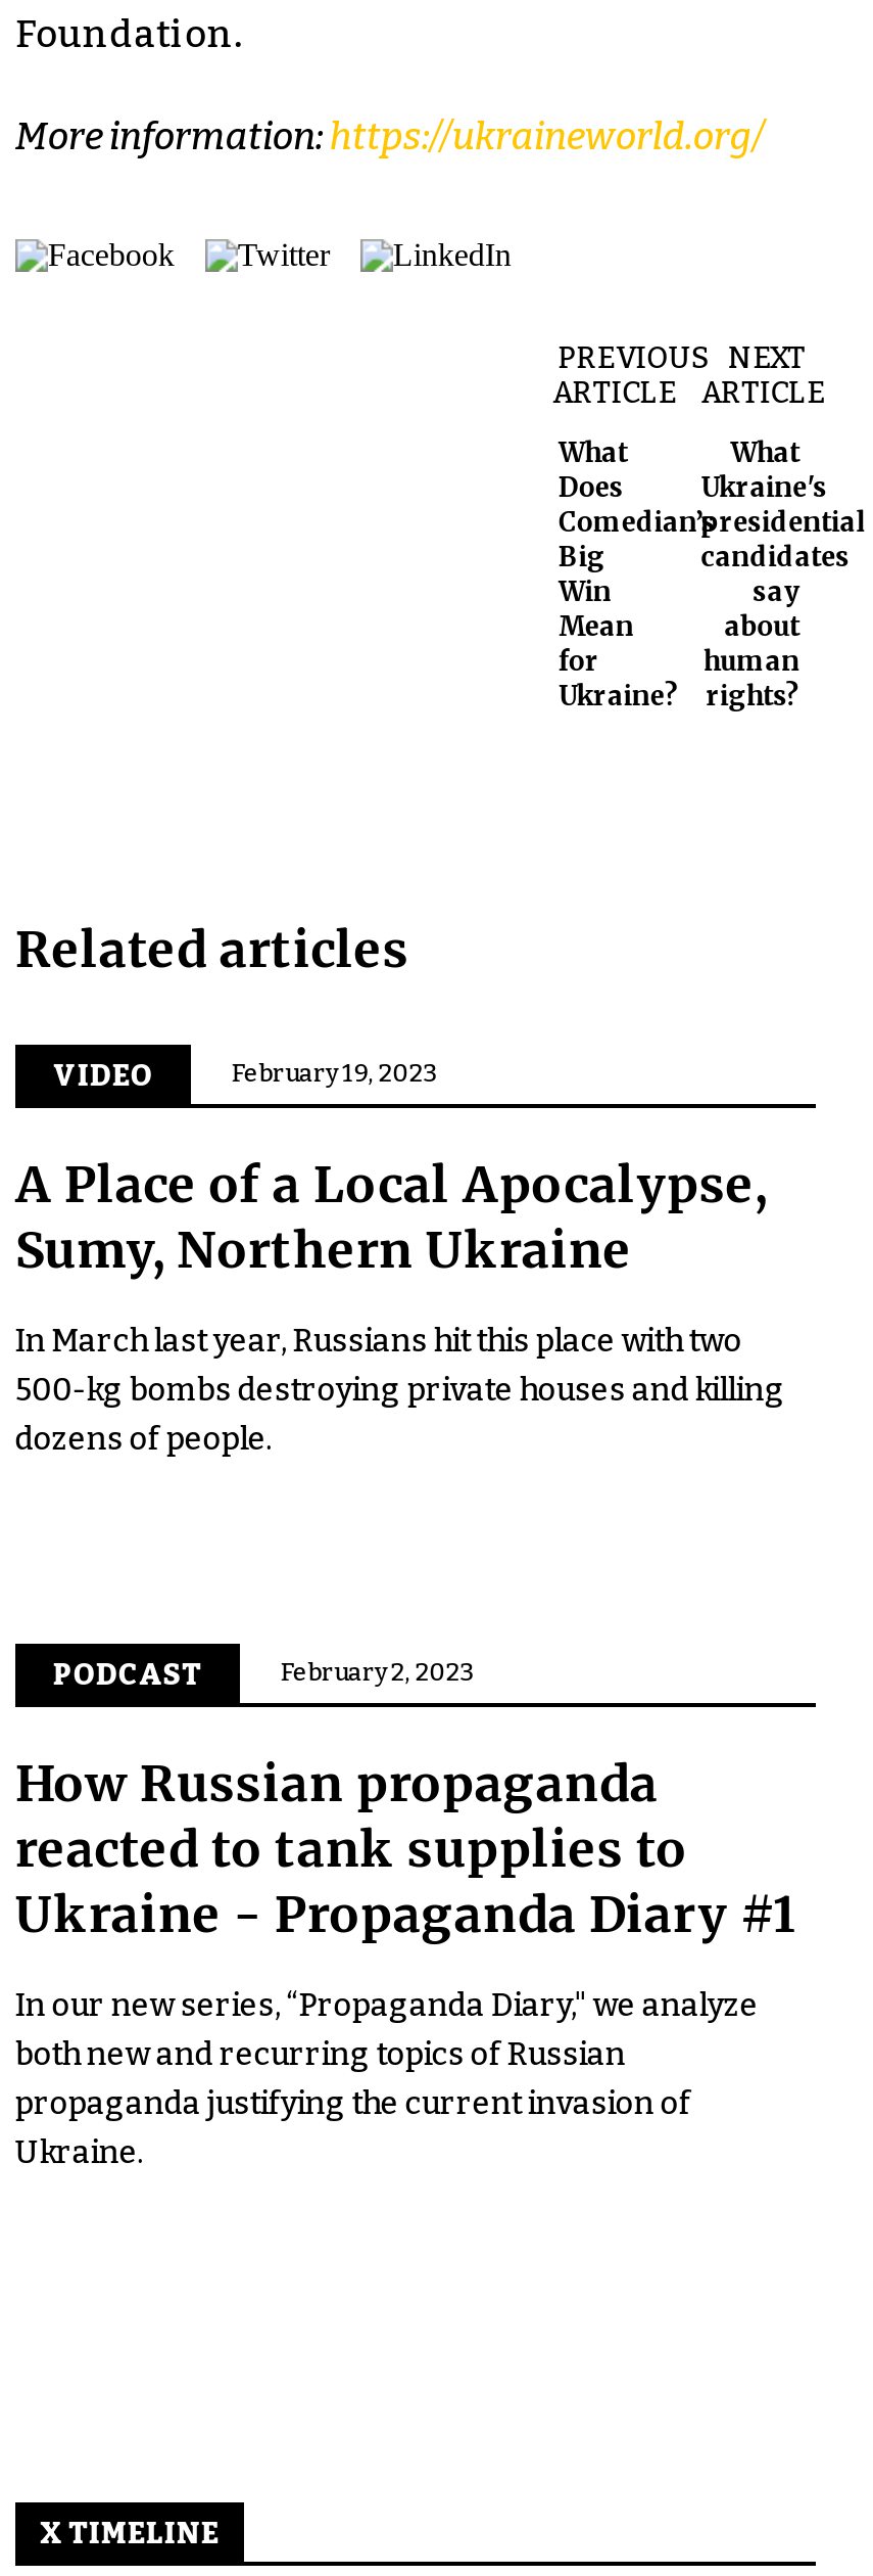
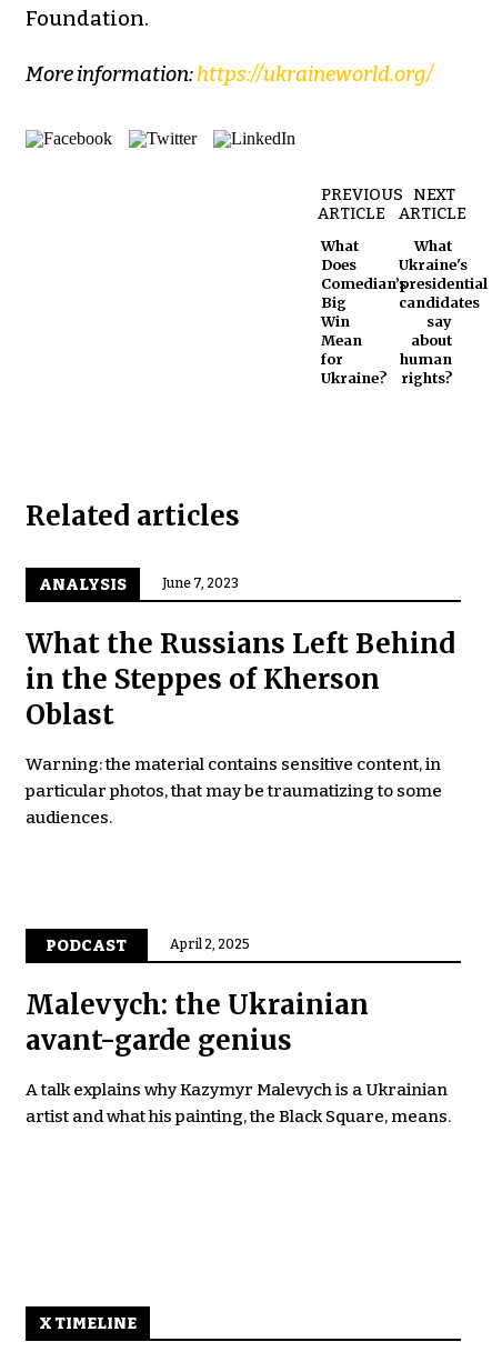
- VIDEO
- February 19, 2023
+ ANALYSIS
+ June 7, 2023

- A Place of a Local Apocalypse,
- Sumy, Northern Ukraine
+ What the Russians Left Behind
+ in the Steppes of Kherson
+ Oblast

- In March last year, Russians hit this place with two
- 500-kg bombs destroying private houses and killing
- dozens of people.
+ Warning: the material contains sensitive content, in
+ particular photos, that may be traumatizing to some
+ audiences.

moved down: PODCAST

- February 2, 2023
+ April 2, 2025

- How Russian propaganda
- reacted to tank supplies to
- Ukraine - Propaganda Diary #1
+ Malevych: the Ukrainian
+ avant-garde genius

- In our new series, “Propaganda Diary," we analyze
- both new and recurring topics of Russian
- propaganda justifying the current invasion of
- Ukraine.
+ A talk explains why Kazymyr Malevych is a Ukrainian
+ artist and what his painting, the Black Square, means.
